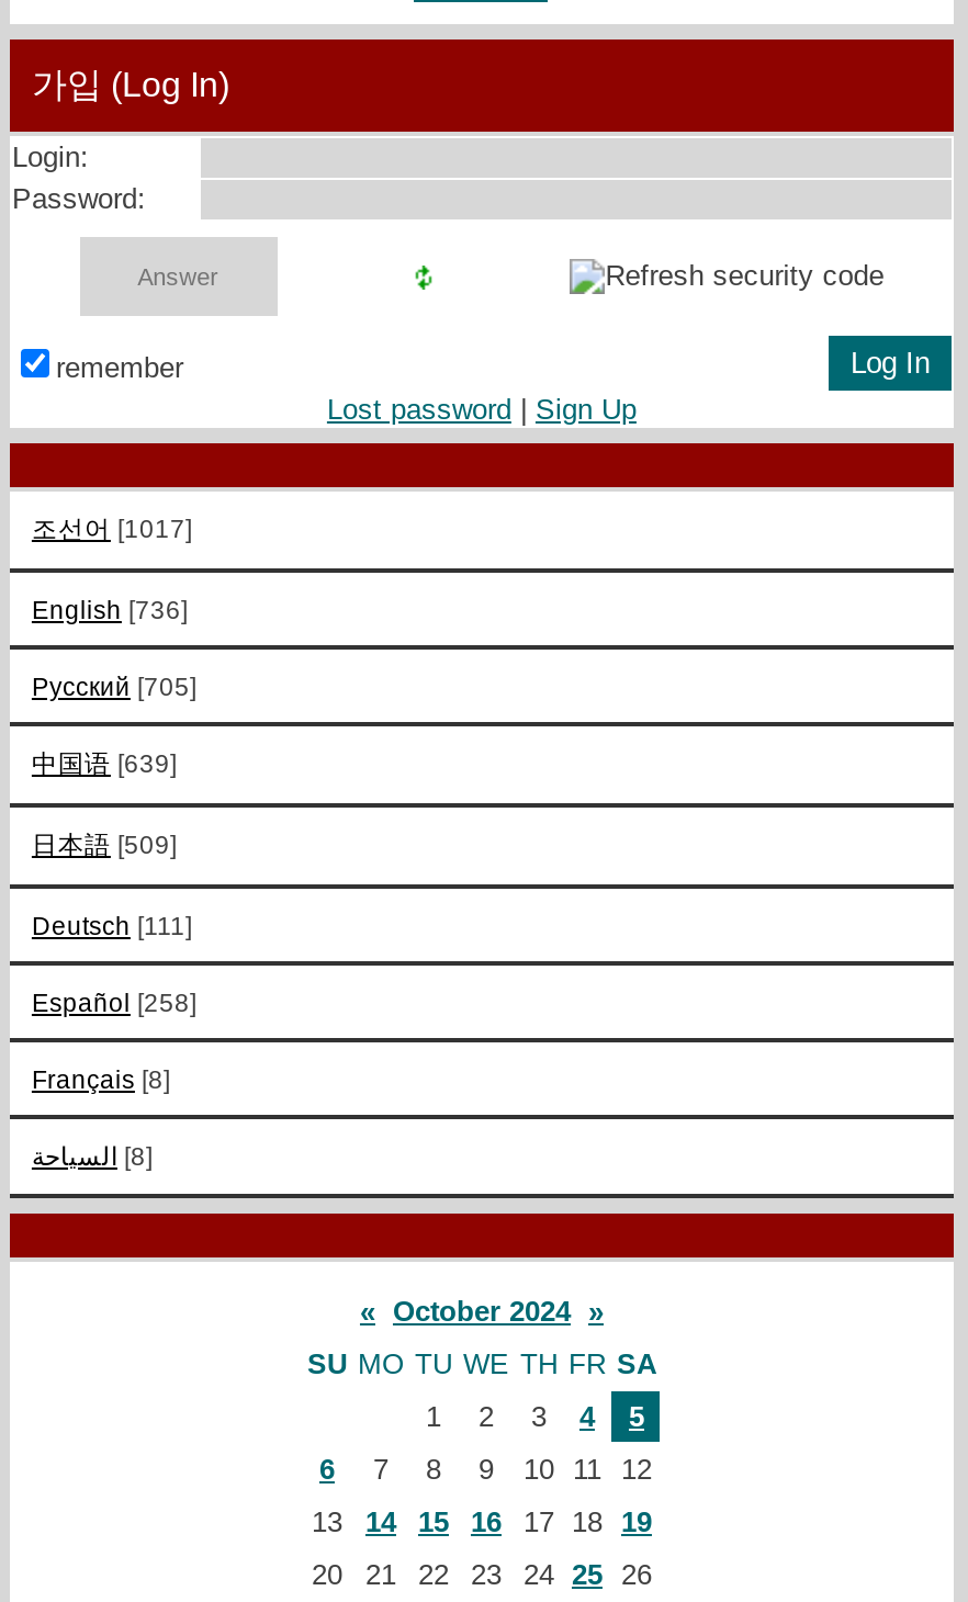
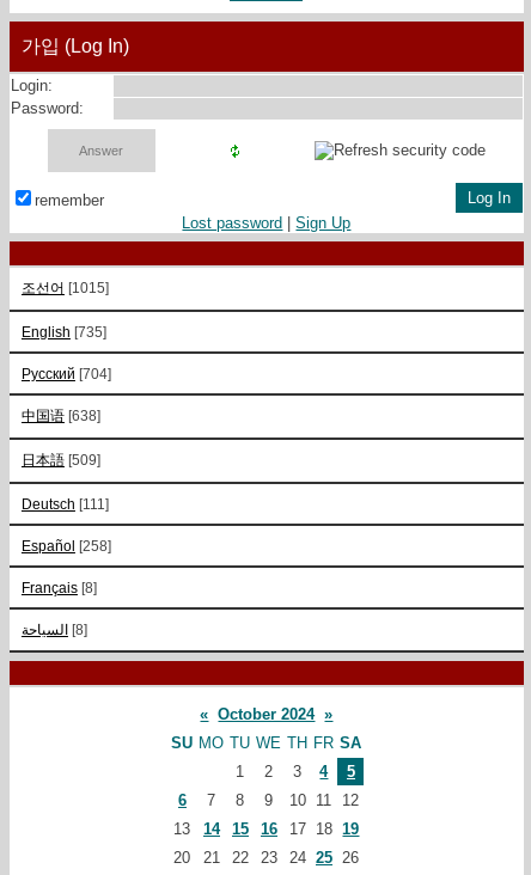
- 조선어 [1017]
+ 조선어 [1015]

- English [736]
+ English [735]

- Русский [705]
+ Русский [704]

- 中国语 [639]
+ 中国语 [638]
